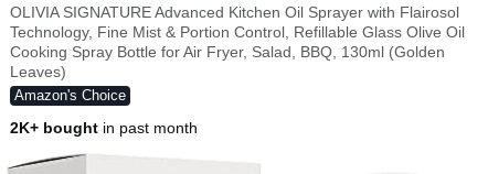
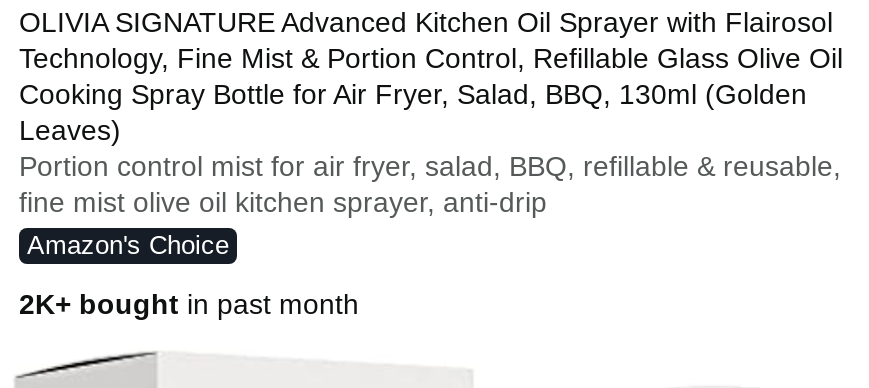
+ Portion control mist for air fryer, salad, BBQ, refillable & reusable,
+ fine mist olive oil kitchen sprayer, anti-drip
